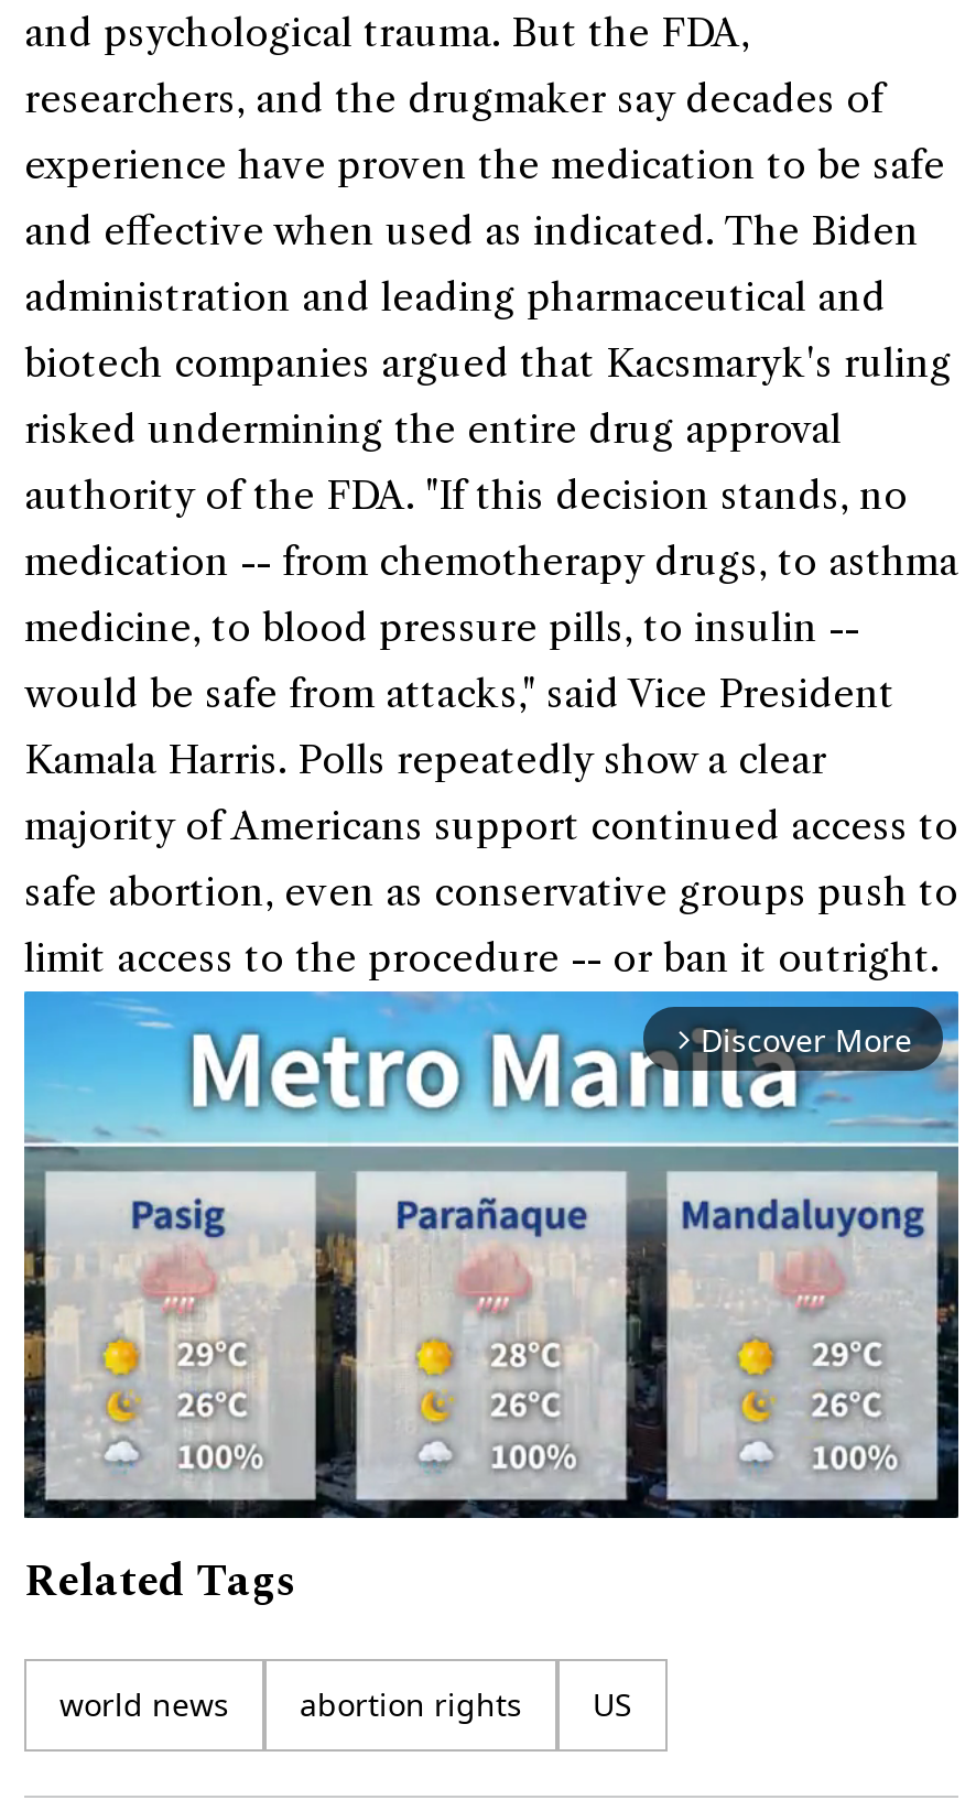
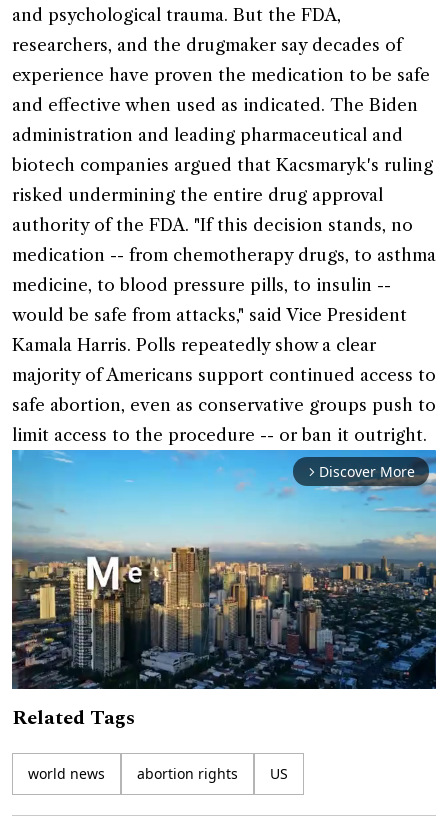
- [image]
+ [image]
